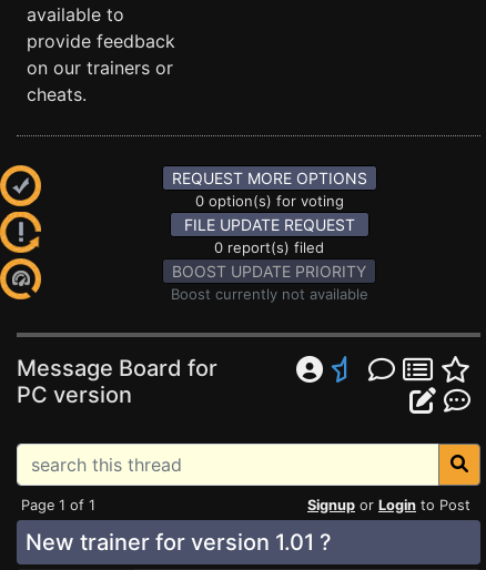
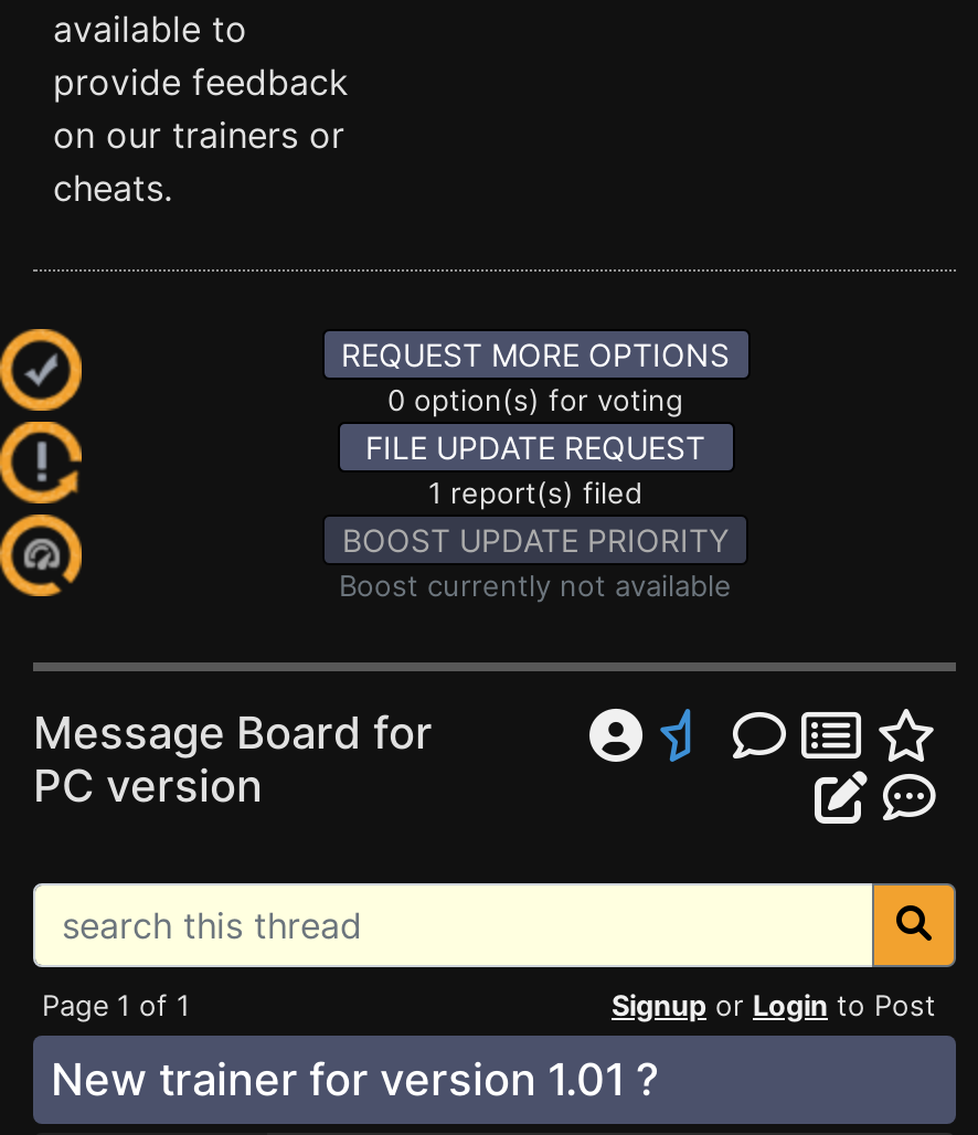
- 0 report(s) filed
+ 1 report(s) filed
